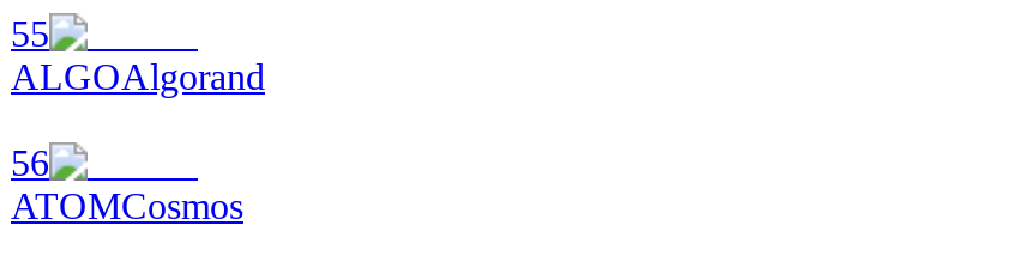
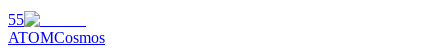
- ALGOAlgorand
- 56
